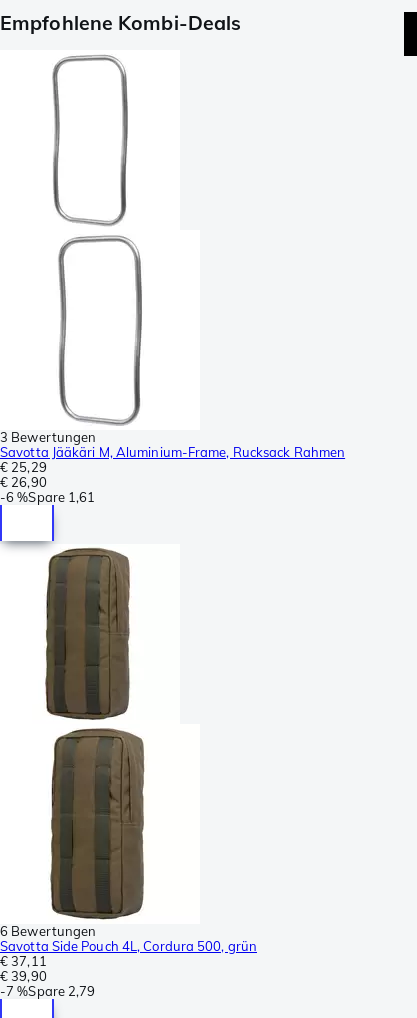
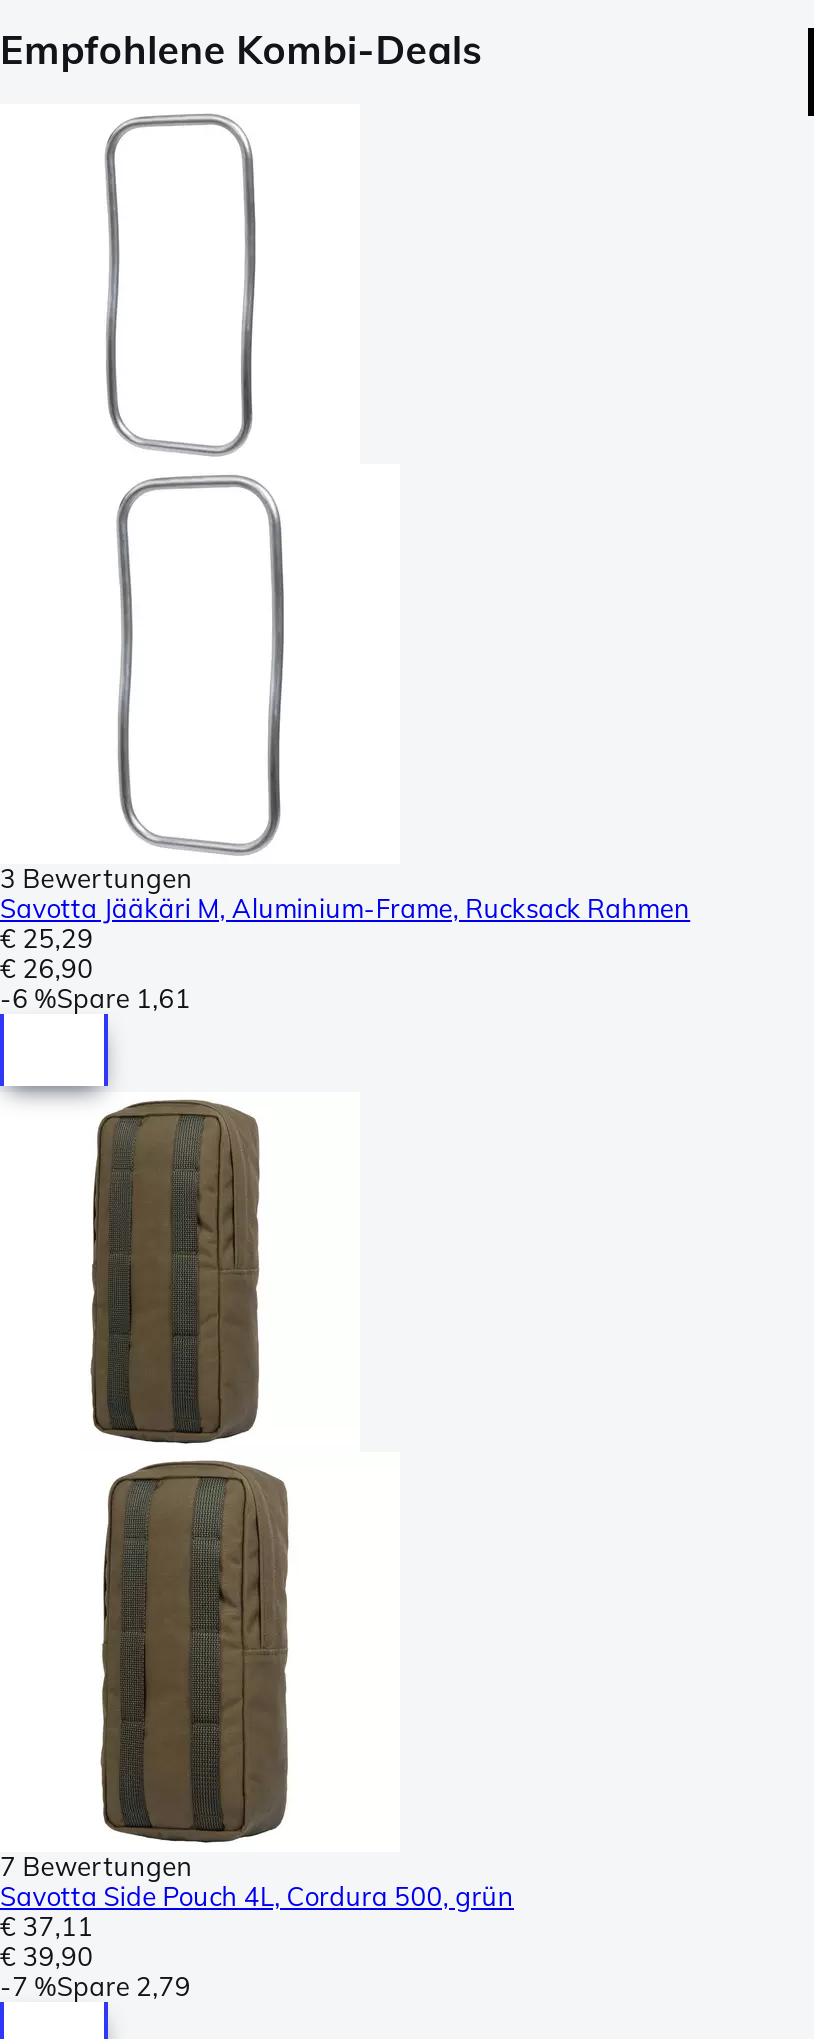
- 6 Bewertungen
+ 7 Bewertungen
